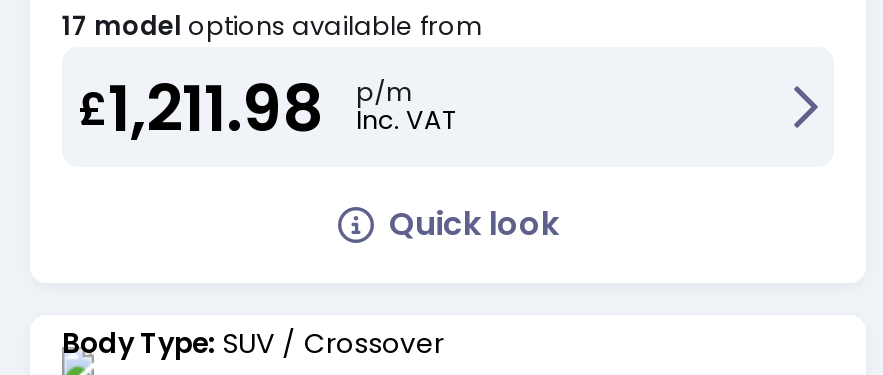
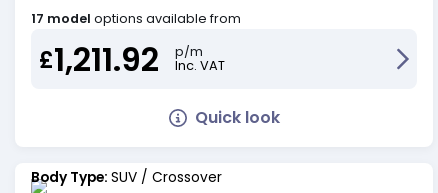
- £1,211.98 p/m Inc. VAT
+ £1,211.92 p/m Inc. VAT
